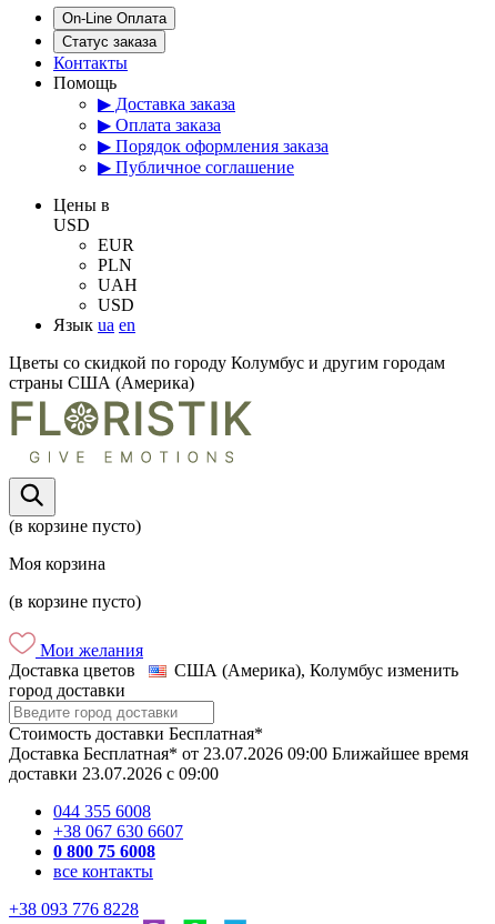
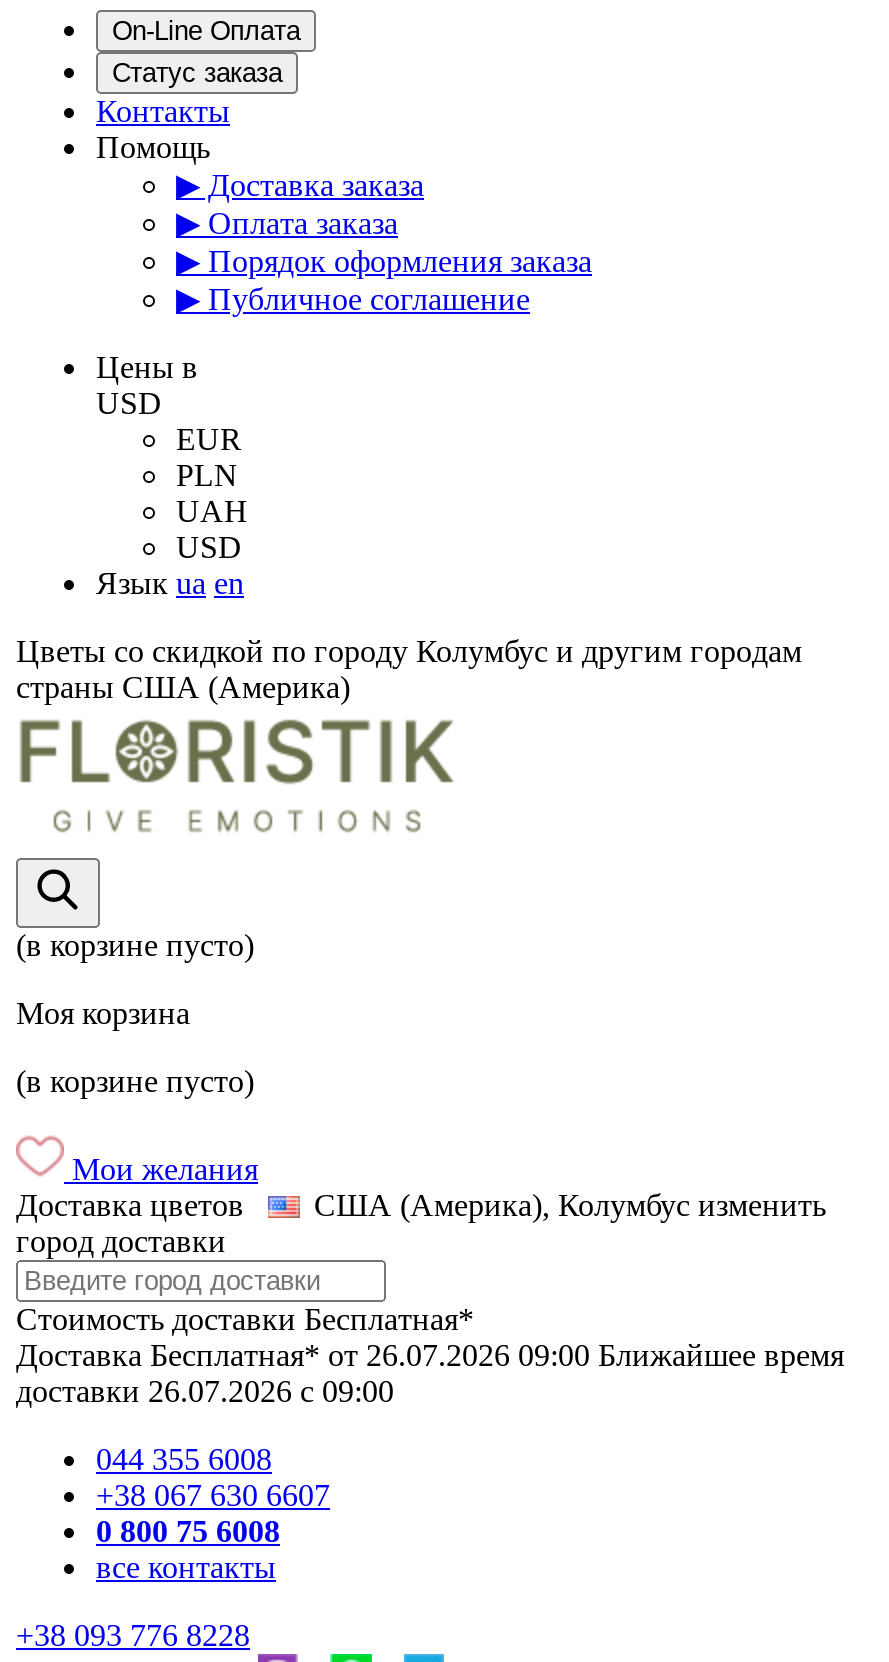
- Доставка Бесплатная* от 23.07.2026 09:00 Ближайшее время
+ Доставка Бесплатная* от 26.07.2026 09:00 Ближайшее время

- доставки 23.07.2026 c 09:00
+ доставки 26.07.2026 c 09:00
